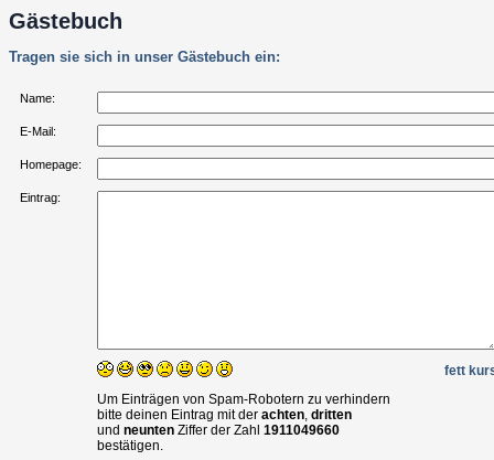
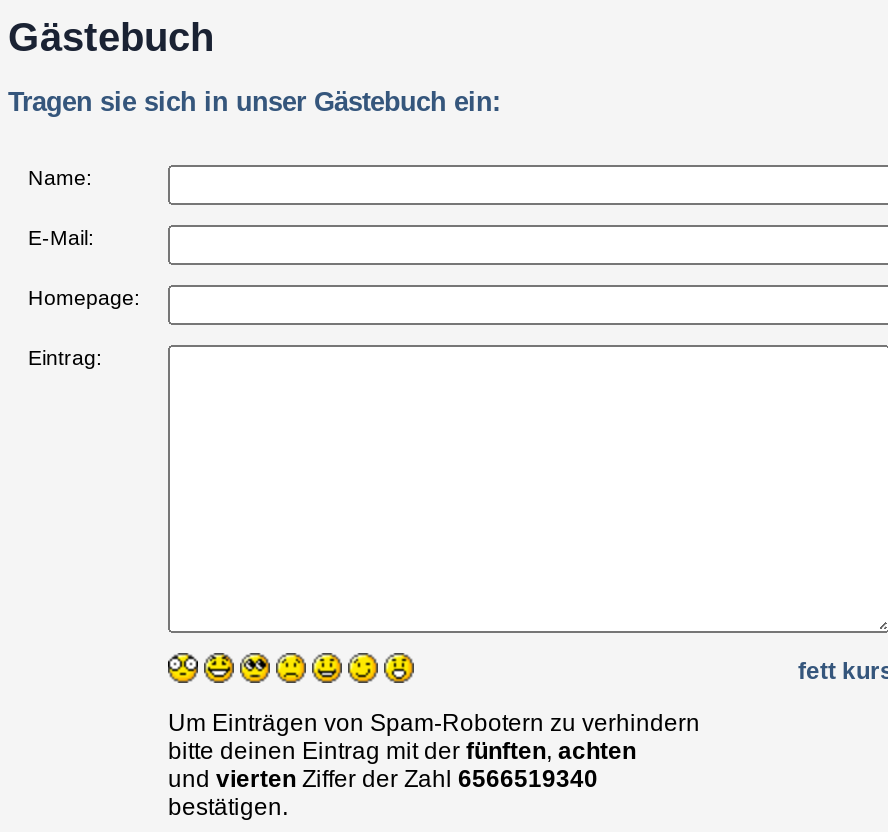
- bitte deinen Eintrag mit der achten, dritten
+ bitte deinen Eintrag mit der fünften, achten

- und neunten Ziffer der Zahl 1911049660
+ und vierten Ziffer der Zahl 6566519340
